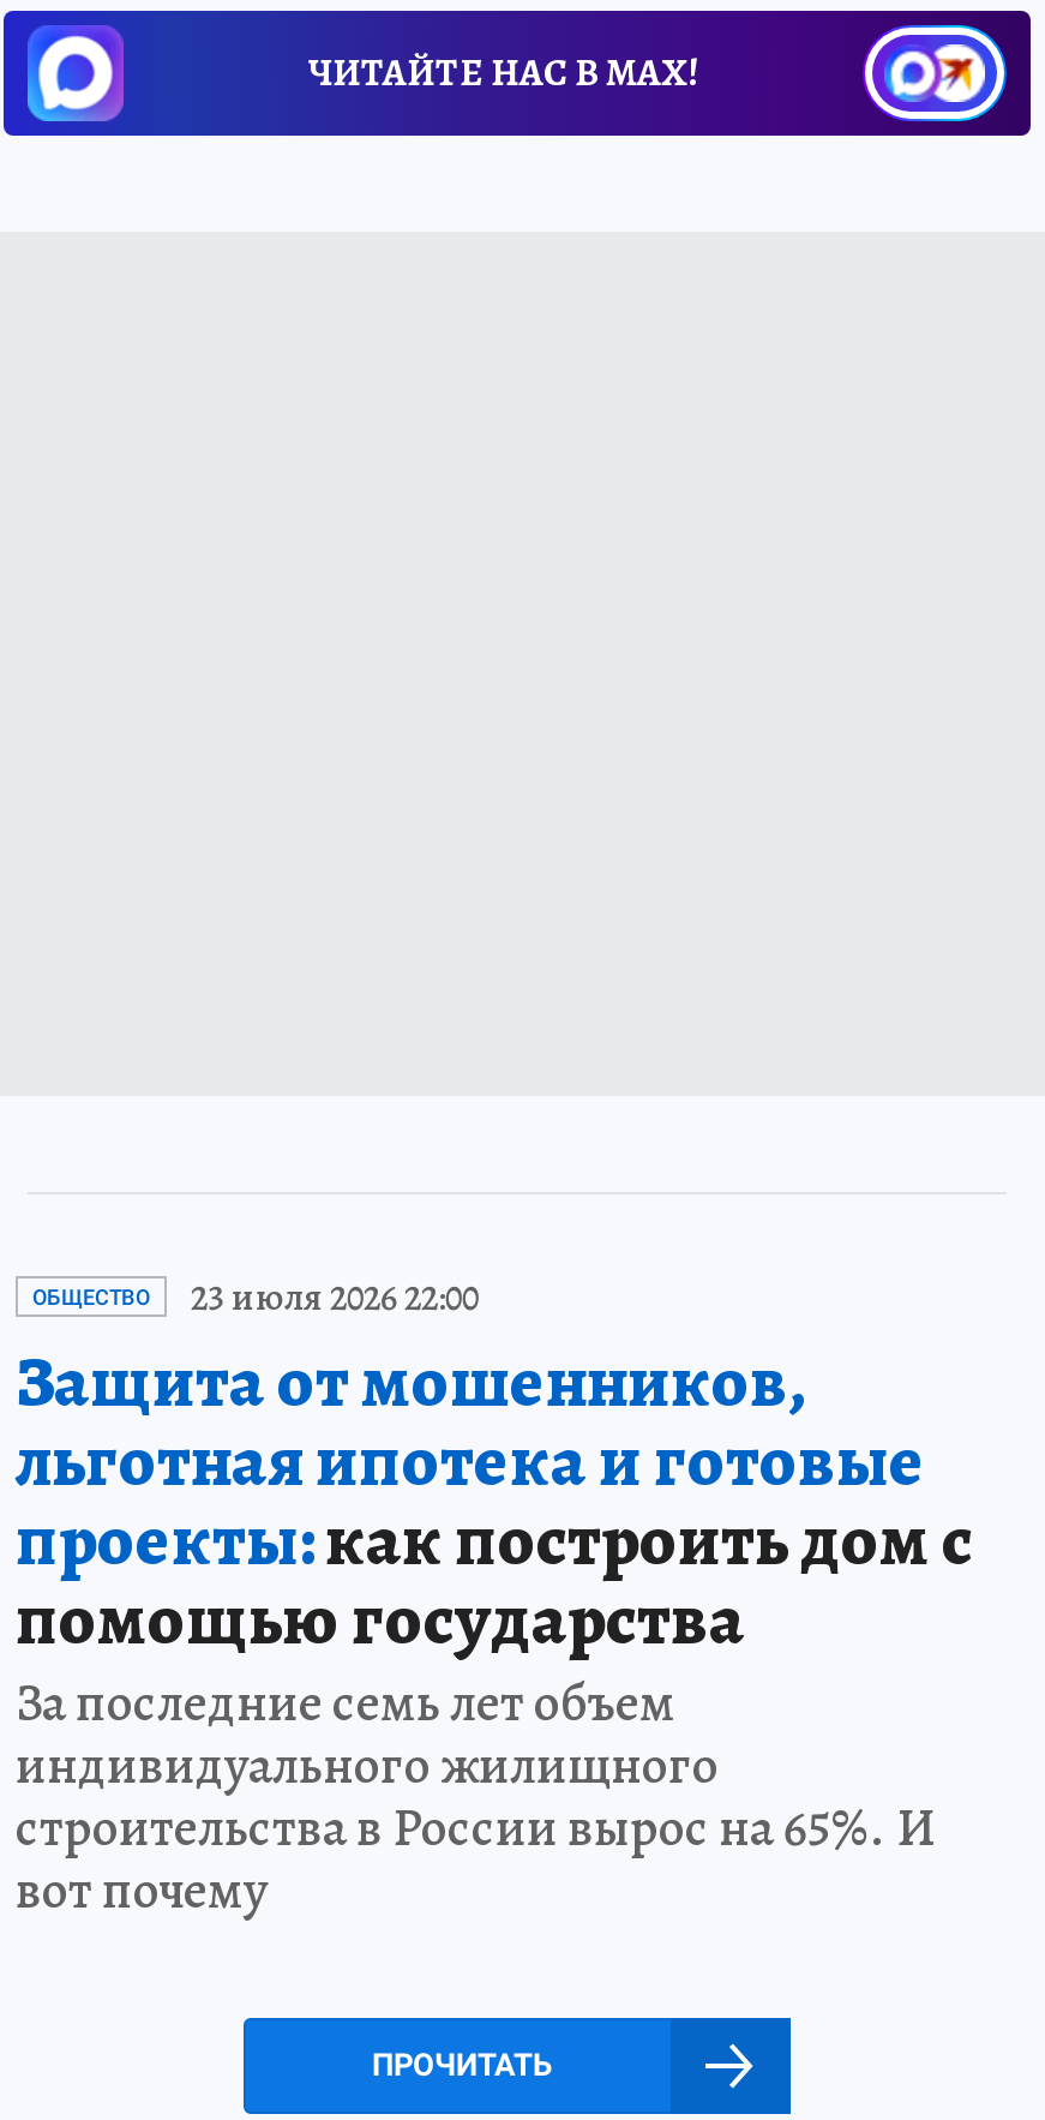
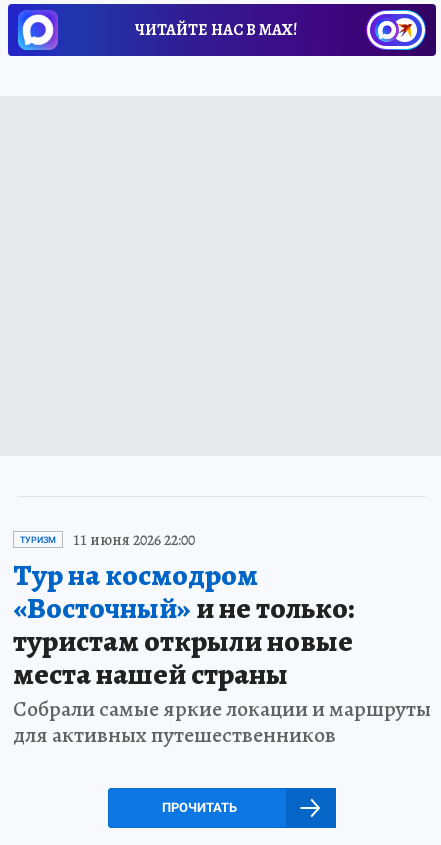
- ОБЩЕСТВО
- 23 июля 2026 22:00
- Защита от мошенников,
- льготная ипотека и готовые
- проекты:как построить дом с
- помощью государства
- За последние семь лет объем
- индивидуального жилищного
- строительства в России вырос на 65%. И
- вот почему
+ ТУРИЗМ
+ 11 июня 2026 22:00
+ Тур на космодром
+ «Восточный»и не только:
+ туристам открыли новые
+ места нашей страны
+ Собрали самые яркие локации и маршруты
+ для активных путешественников
